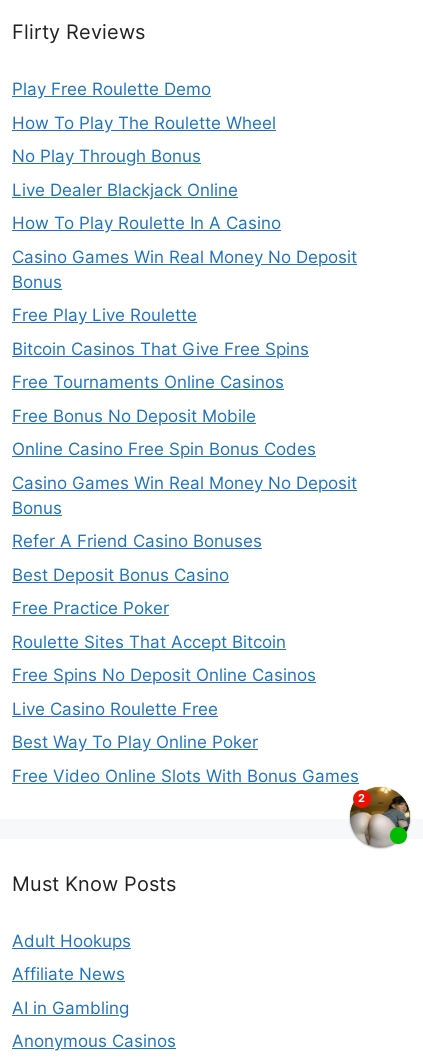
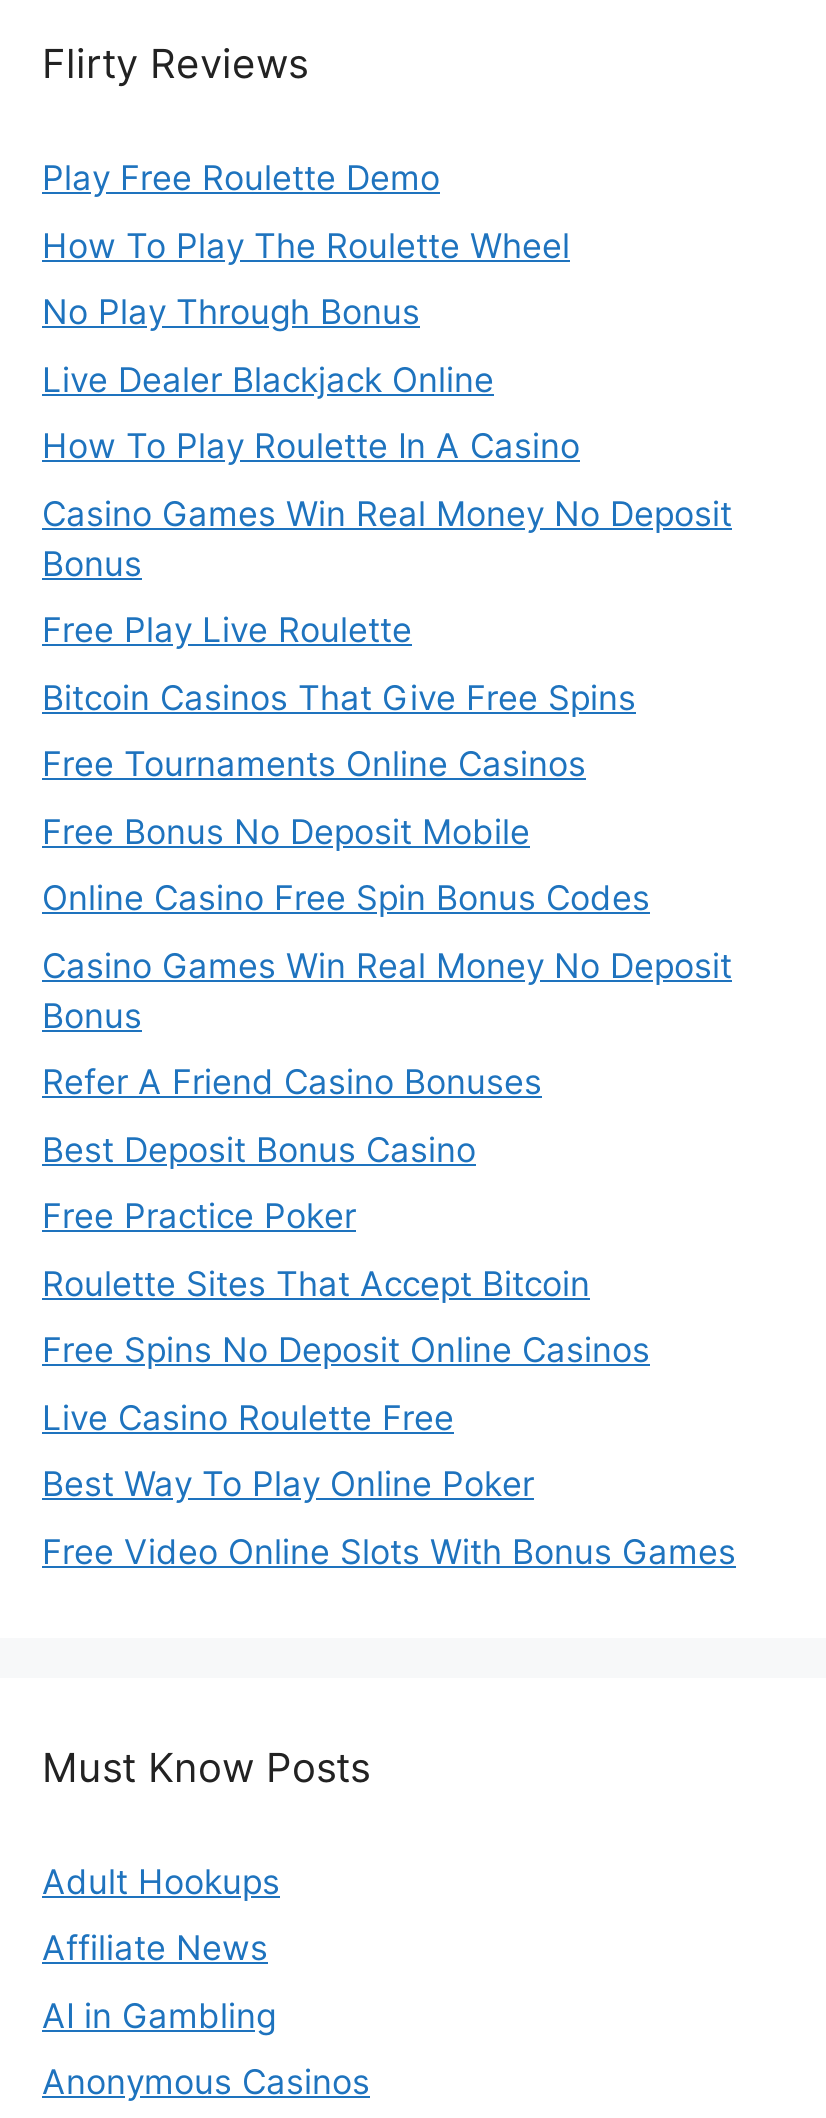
- [image]
